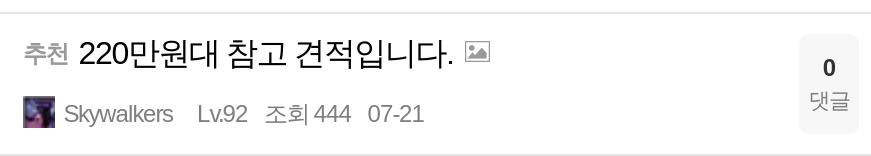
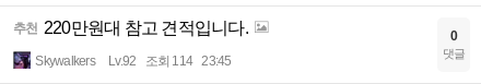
- Skywalkers Lv.92 조회 444 07-21
+ Skywalkers Lv.92 조회 114 23:45
